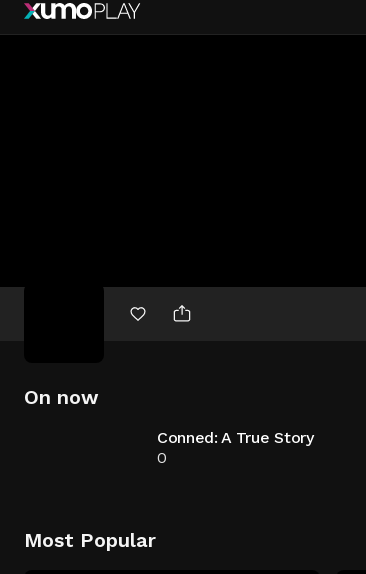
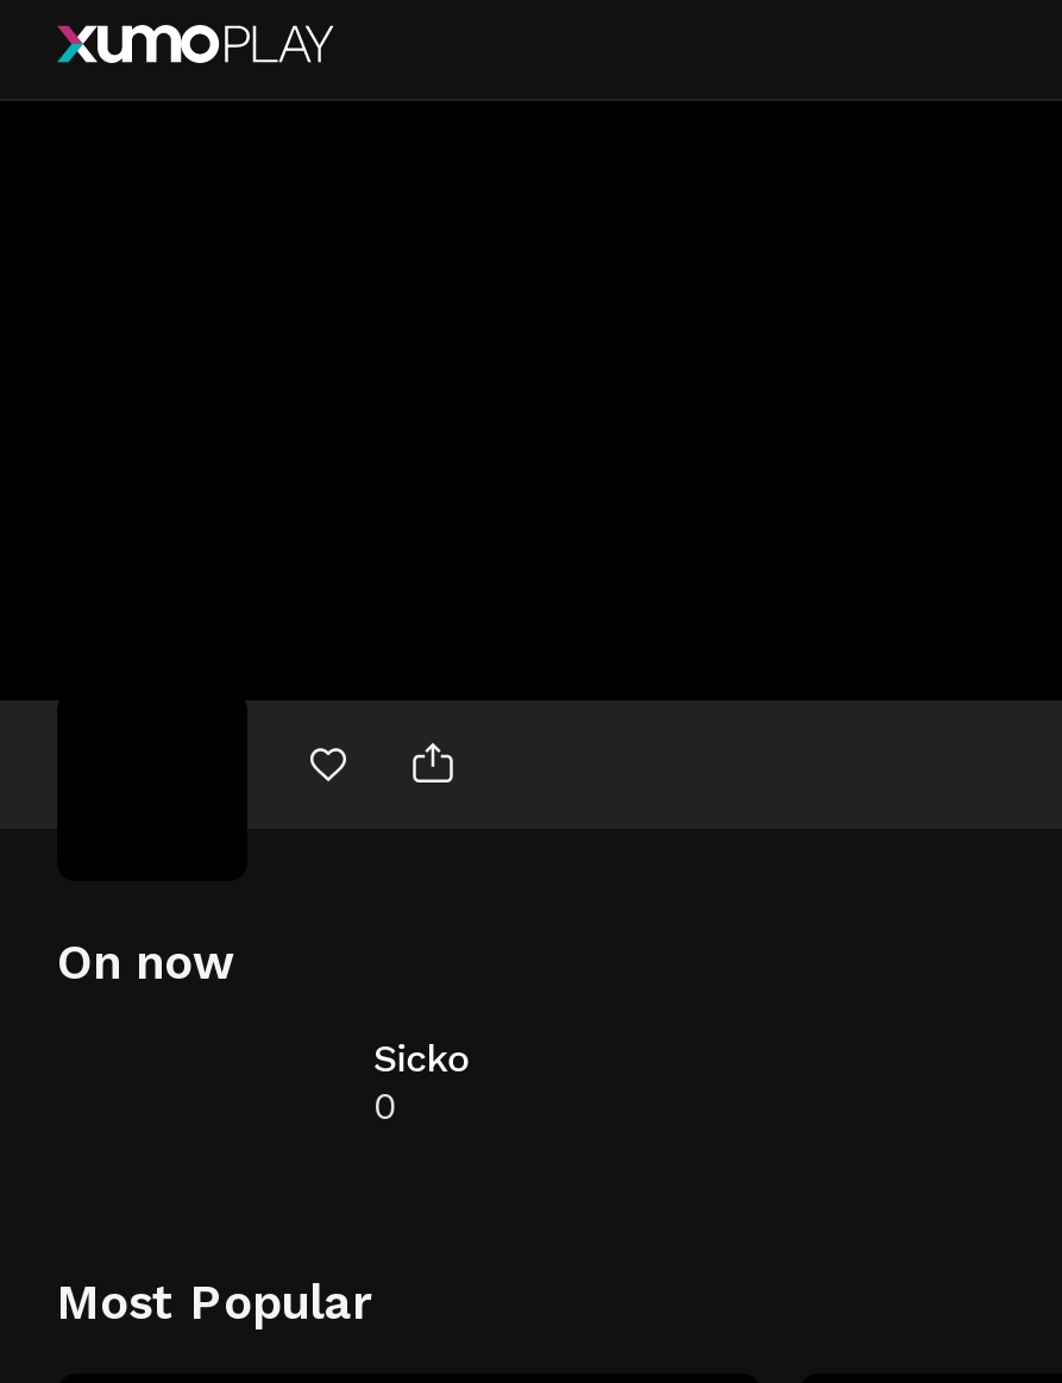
- Conned: A True Story
+ Sicko
